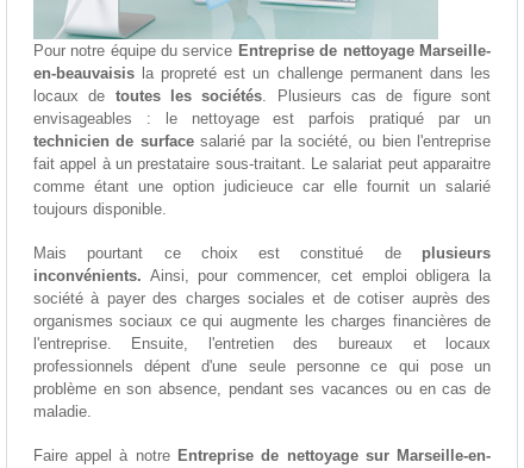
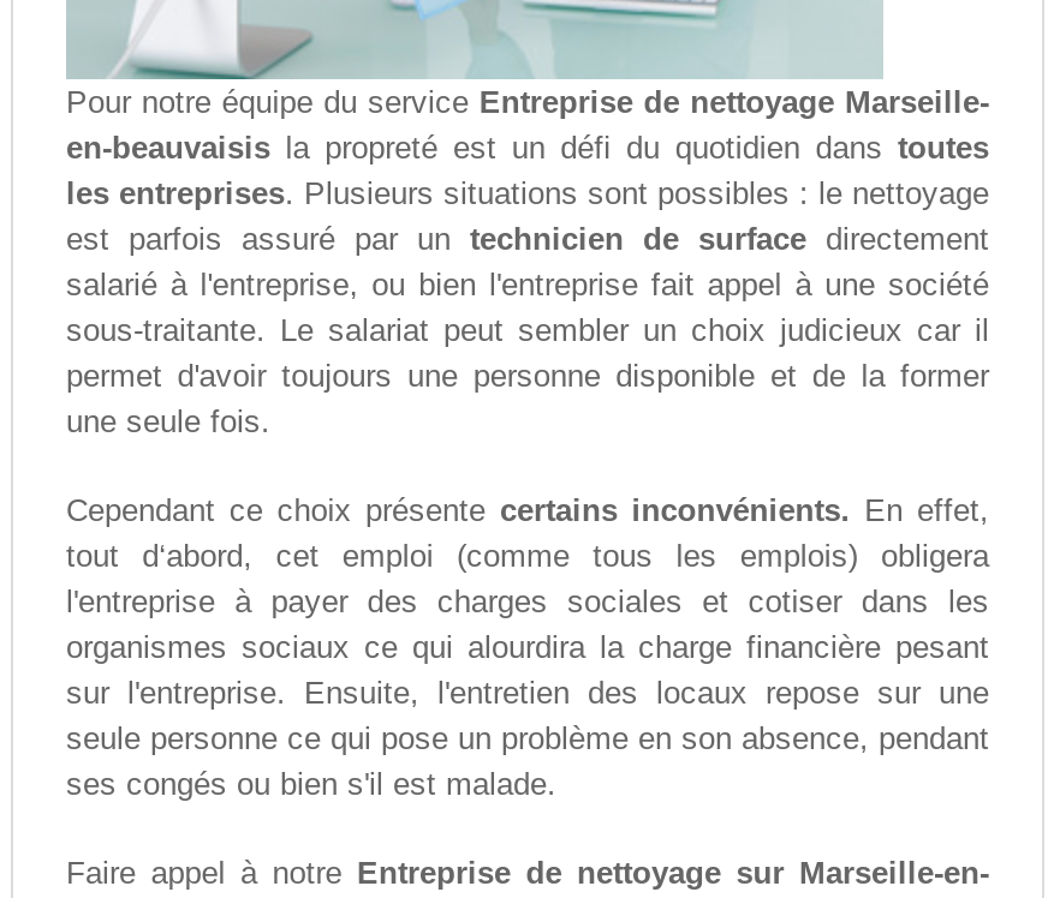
- en-beauvaisis la propreté est un challenge permanent dans les
- locaux de toutes les sociétés. Plusieurs cas de figure sont
- envisageables : le nettoyage est parfois pratiqué par un
- technicien de surface salarié par la société, ou bien l'entreprise
- fait appel à un prestataire sous-traitant. Le salariat peut apparaitre
- comme étant une option judicieuce car elle fournit un salarié
- toujours disponible.
+ en-beauvaisis la propreté est un défi du quotidien dans toutes
+ les entreprises. Plusieurs situations sont possibles : le nettoyage
+ est parfois assuré par un technicien de surface directement
+ salarié à l'entreprise, ou bien l'entreprise fait appel à une société
+ sous-traitante. Le salariat peut sembler un choix judicieux car il
+ permet d'avoir toujours une personne disponible et de la former
+ une seule fois.

- Mais pourtant ce choix est constitué de plusieurs
- inconvénients. Ainsi, pour commencer, cet emploi obligera la
- société à payer des charges sociales et de cotiser auprès des
- organismes sociaux ce qui augmente les charges financières de
- l'entreprise. Ensuite, l'entretien des bureaux et locaux
- professionnels dépent d'une seule personne ce qui pose un
- problème en son absence, pendant ses vacances ou en cas de
- maladie.
+ Cependant ce choix présente certains inconvénients. En effet,
+ tout d‘abord, cet emploi (comme tous les emplois) obligera
+ l'entreprise à payer des charges sociales et cotiser dans les
+ organismes sociaux ce qui alourdira la charge financière pesant
+ sur l'entreprise. Ensuite, l'entretien des locaux repose sur une
+ seule personne ce qui pose un problème en son absence, pendant
+ ses congés ou bien s'il est malade.
